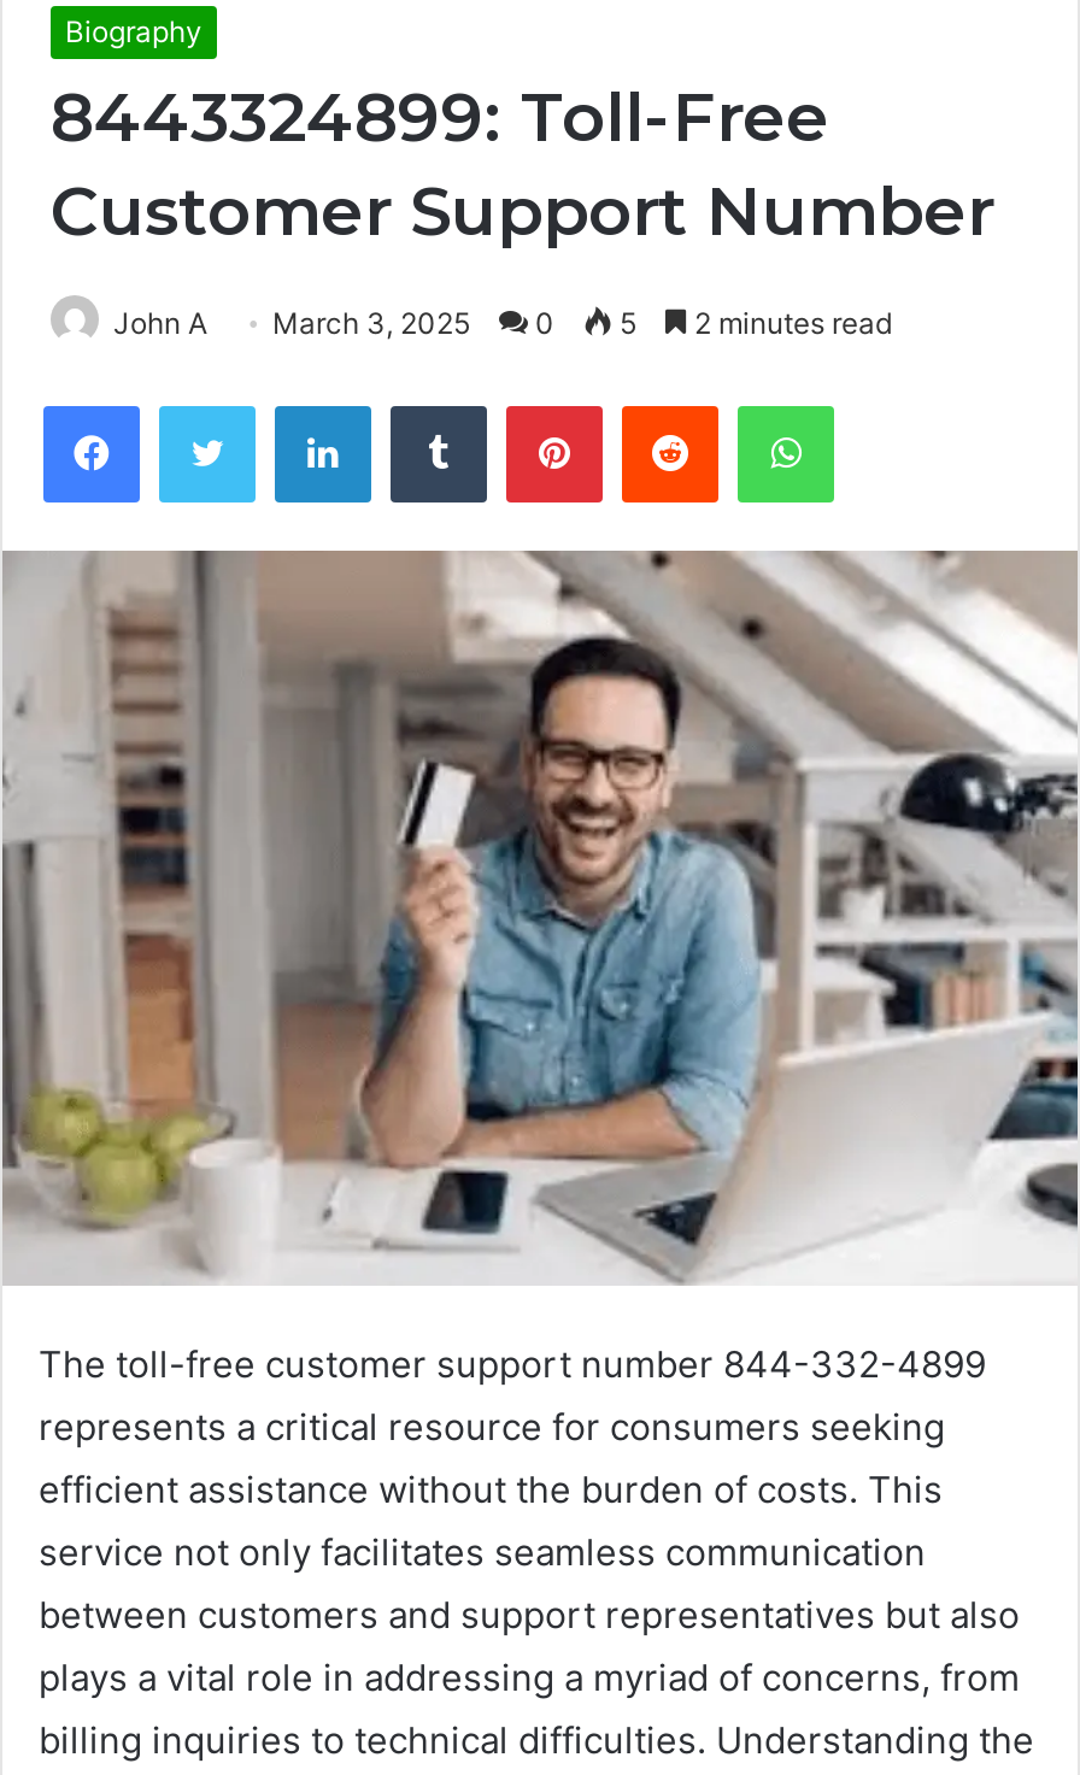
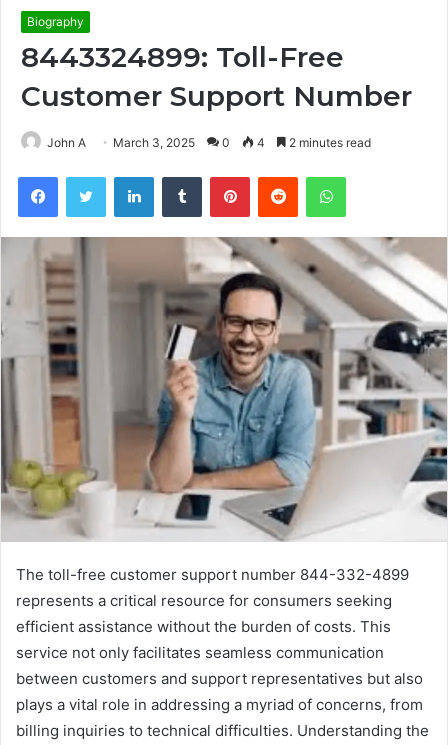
- John A March 3, 2025 0 5 2 minutes read
+ John A March 3, 2025 0 4 2 minutes read
